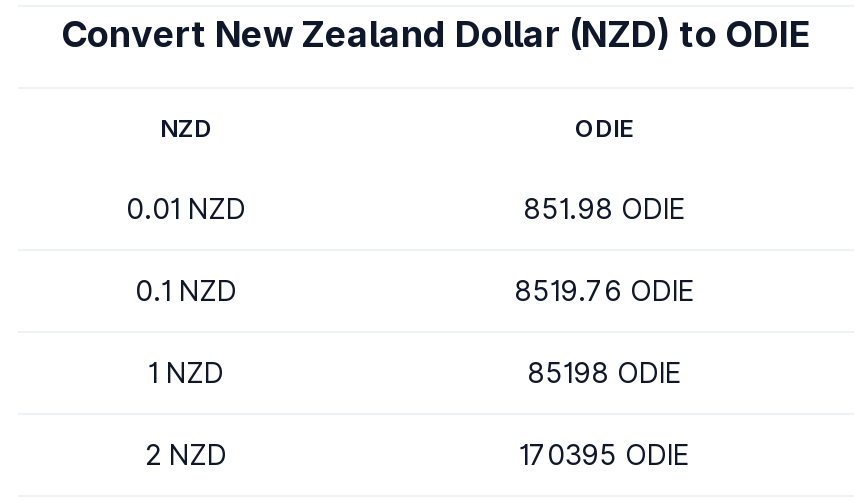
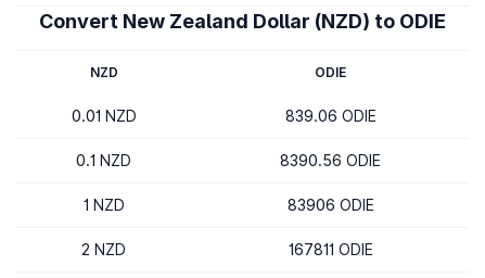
- 851.98 ODIE
+ 839.06 ODIE

- 8519.76 ODIE
+ 8390.56 ODIE

- 85198 ODIE
+ 83906 ODIE

- 170395 ODIE
+ 167811 ODIE
